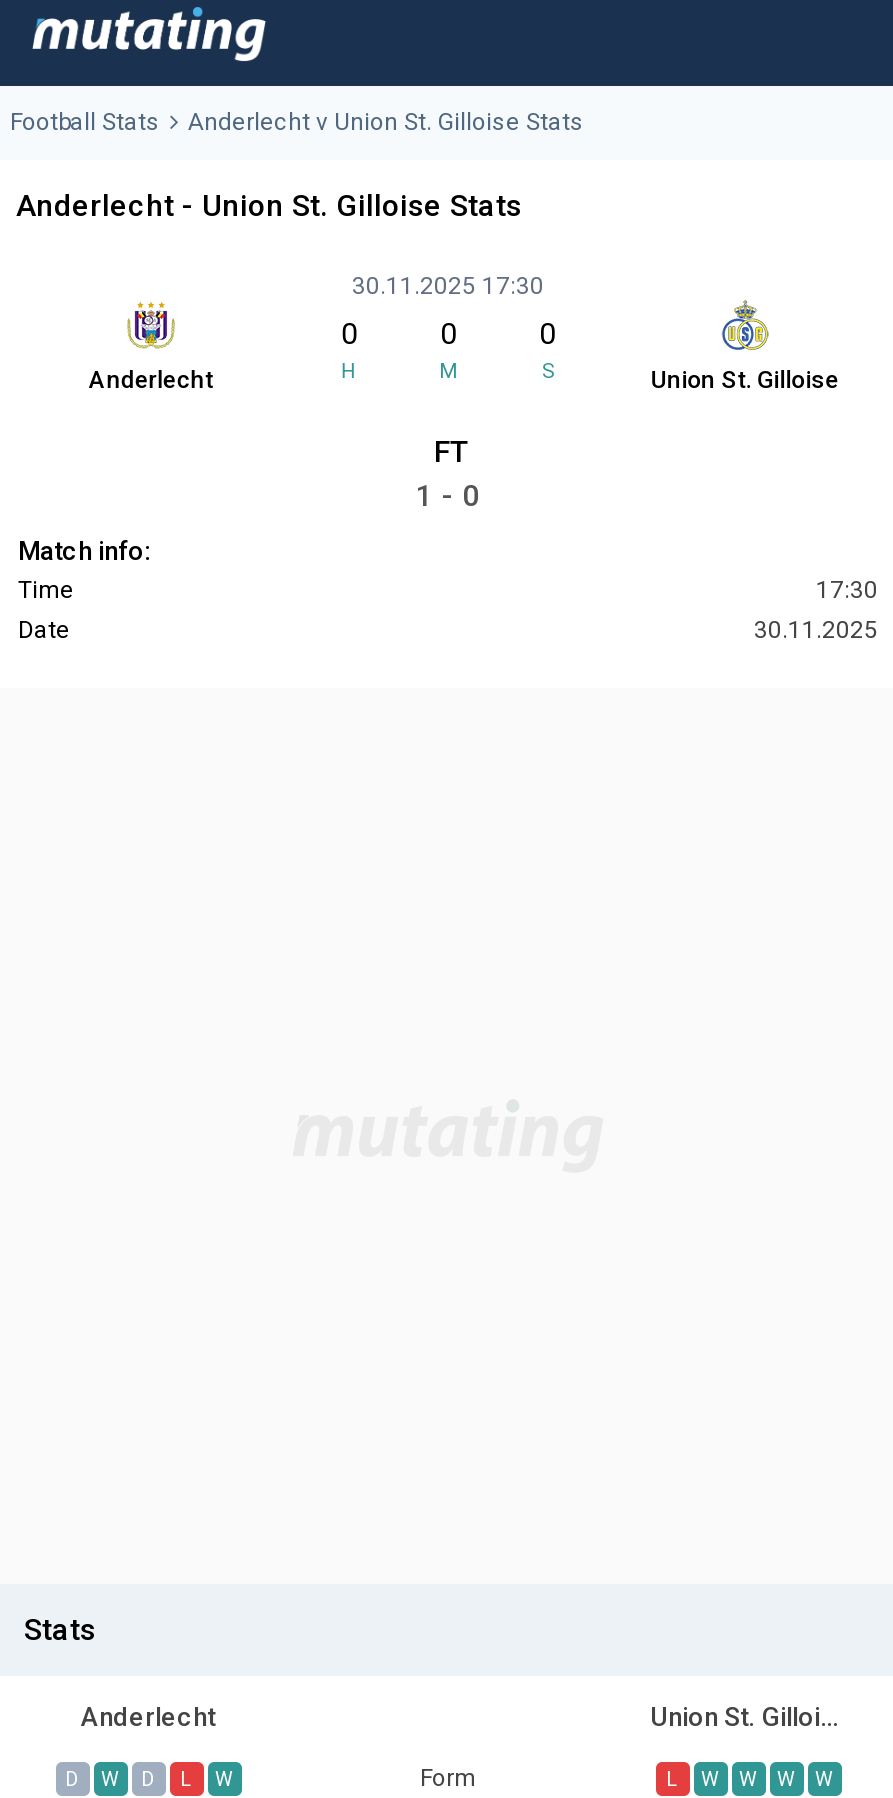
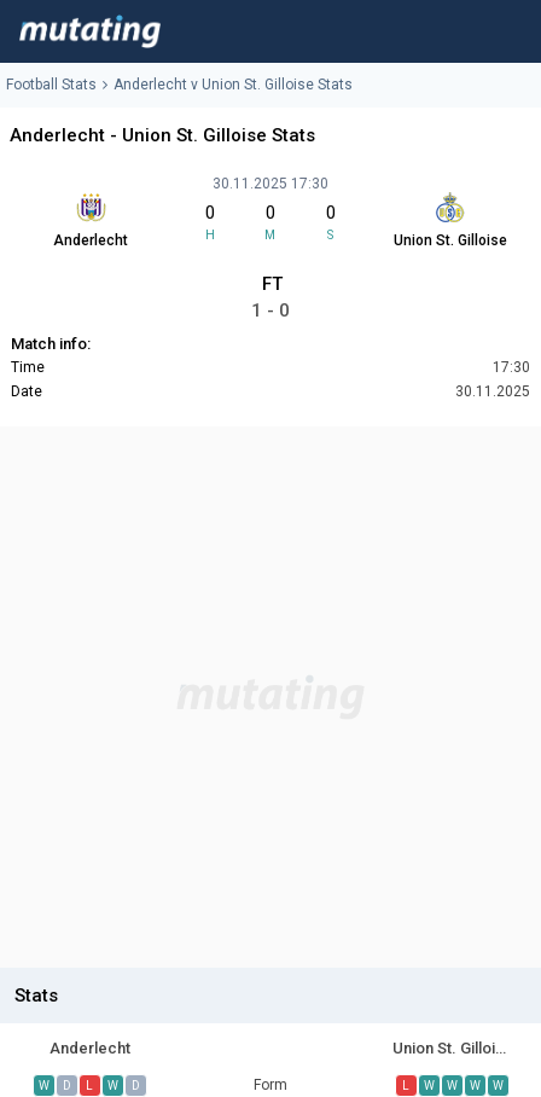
- D

+ D
